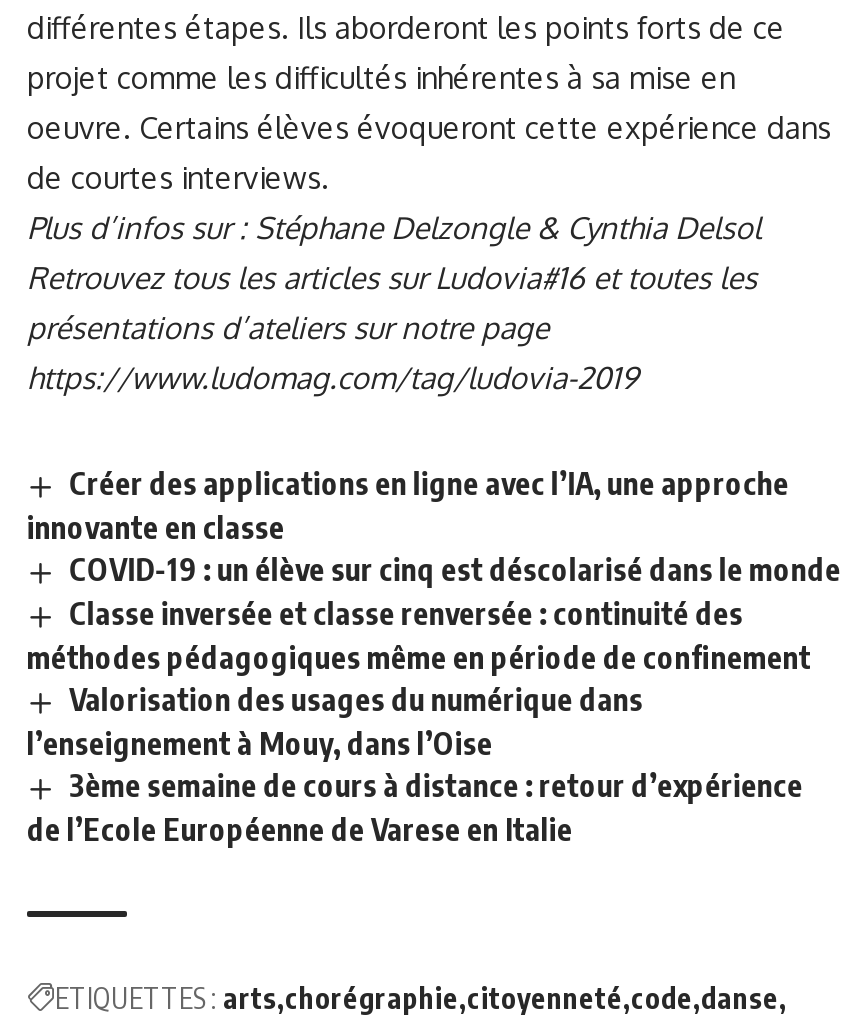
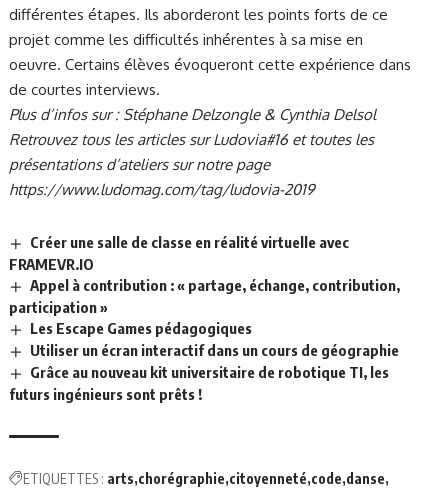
- Créer des applications en ligne avec l’IA, une approche
- innovante en classe
- COVID-19 : un élève sur cinq est déscolarisé dans le monde
- Classe inversée et classe renversée : continuité des
- méthodes pédagogiques même en période de confinement
- Valorisation des usages du numérique dans
- l’enseignement à Mouy, dans l’Oise
- 3ème semaine de cours à distance : retour d’expérience
- de l’Ecole Européenne de Varese en Italie
+ Créer une salle de classe en réalité virtuelle avec
+ FRAMEVR.IO
+ Appel à contribution : « partage, échange, contribution,
+ participation »
+ Les Escape Games pédagogiques
+ Utiliser un écran interactif dans un cours de géographie
+ Grâce au nouveau kit universitaire de robotique TI, les
+ futurs ingénieurs sont prêts !
